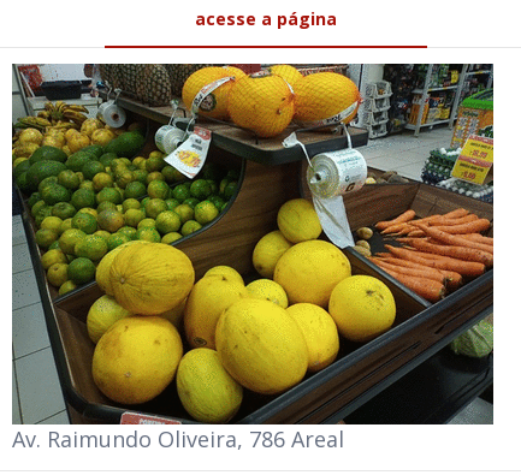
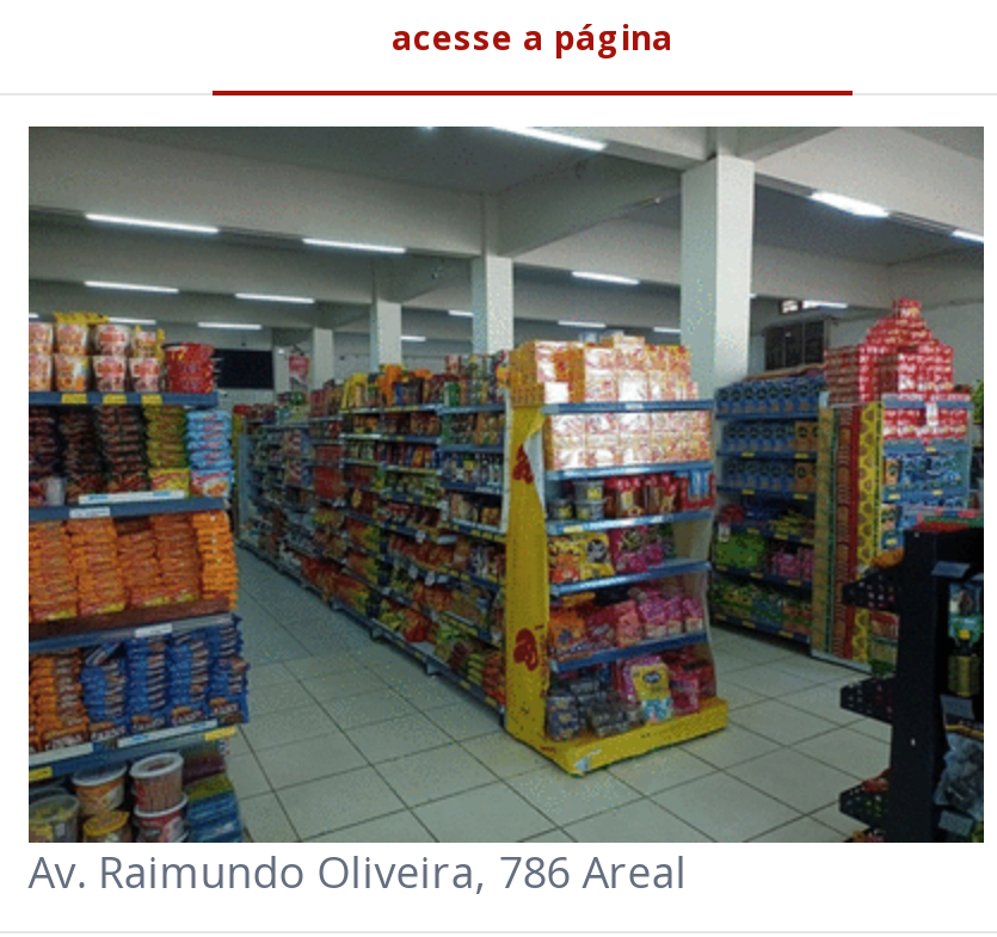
- [image]
+ [image]
